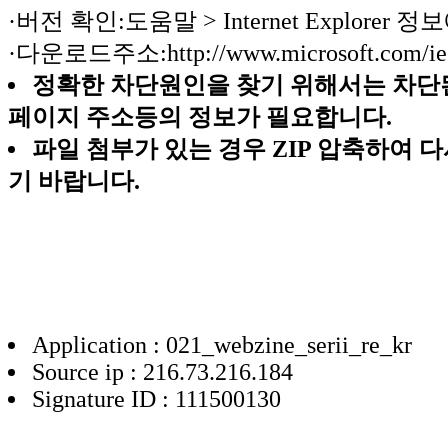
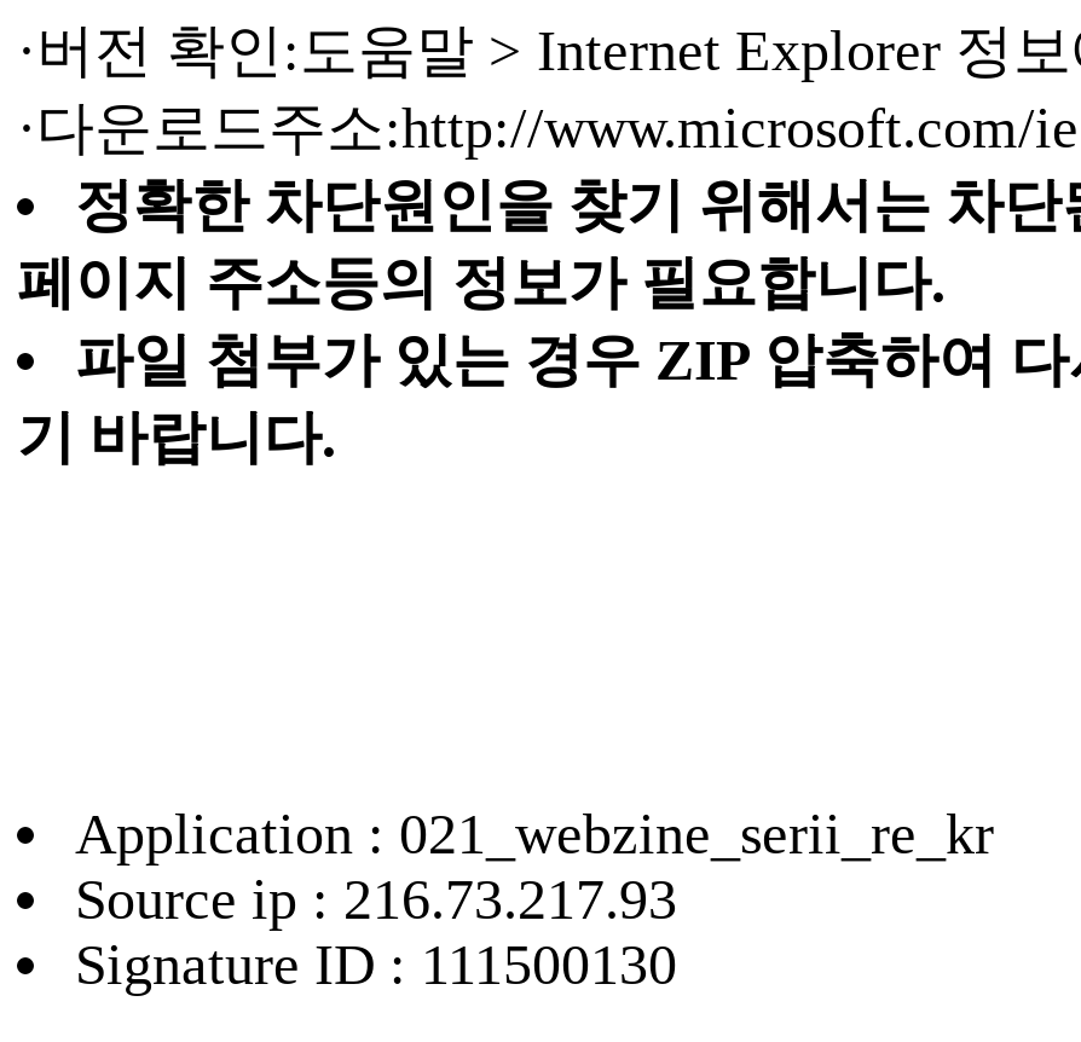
- Source ip : 216.73.216.184
+ Source ip : 216.73.217.93
